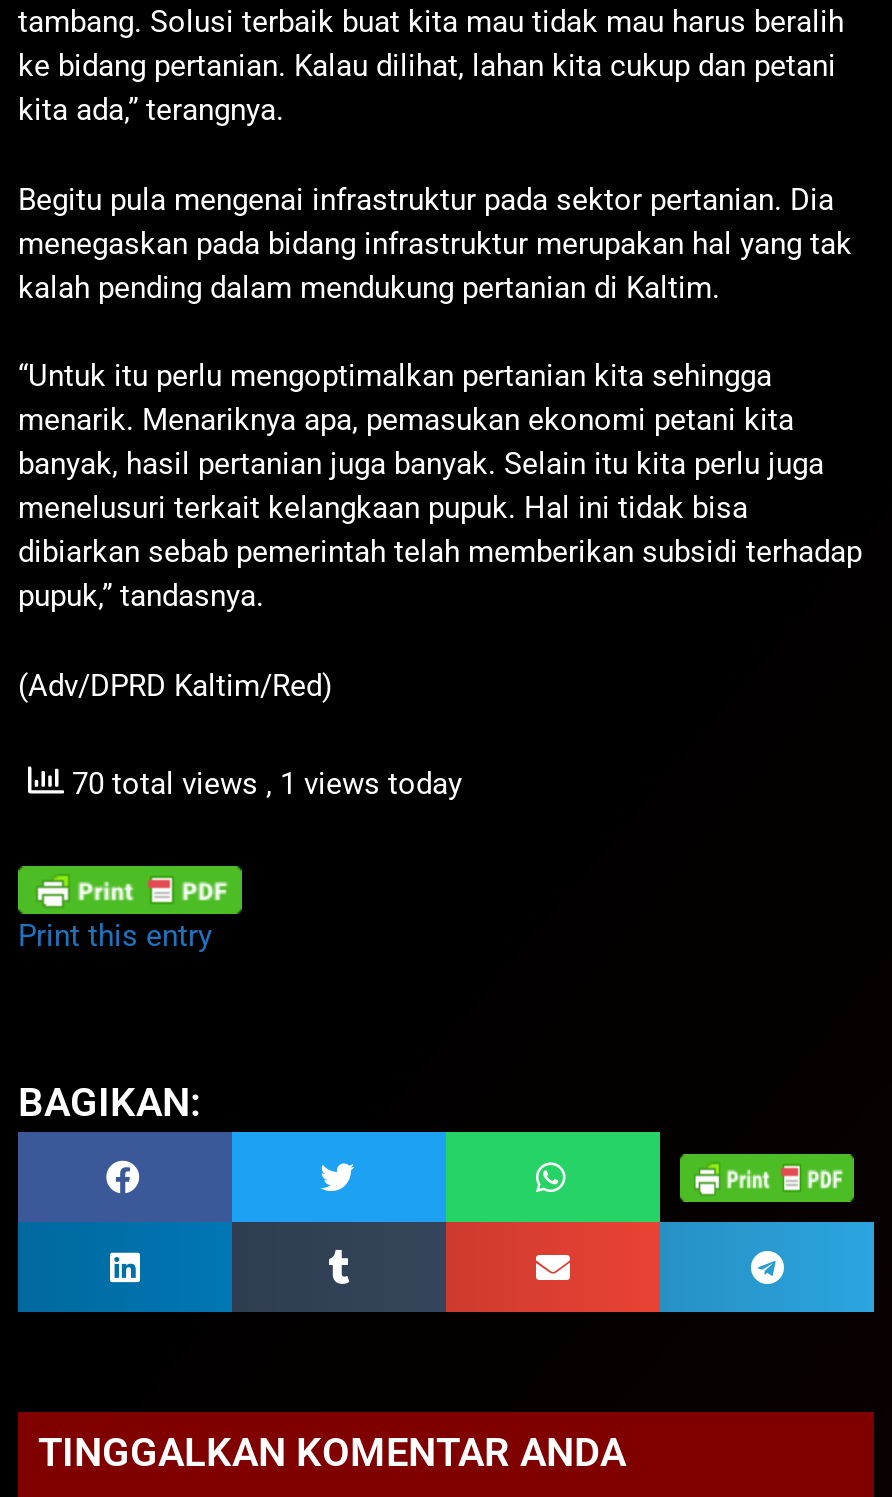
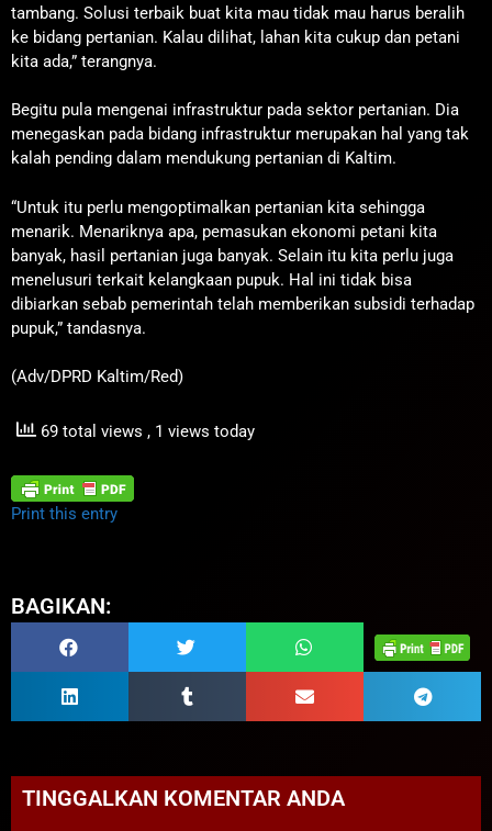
- 70 total views, 1 views today
+ 69 total views, 1 views today
